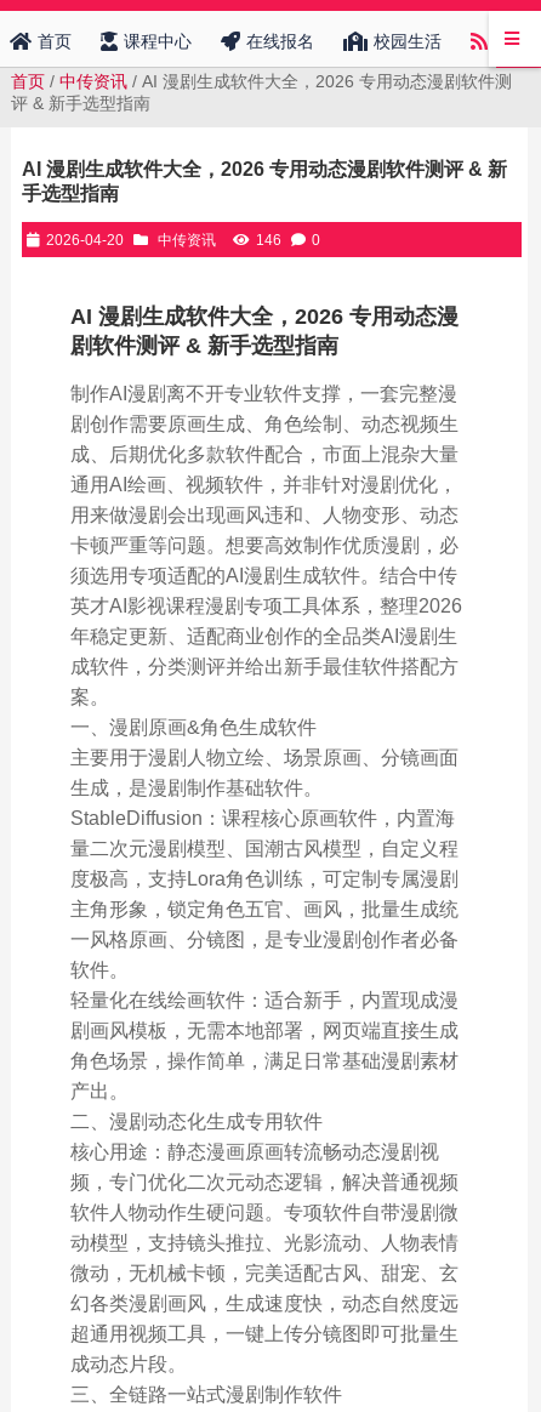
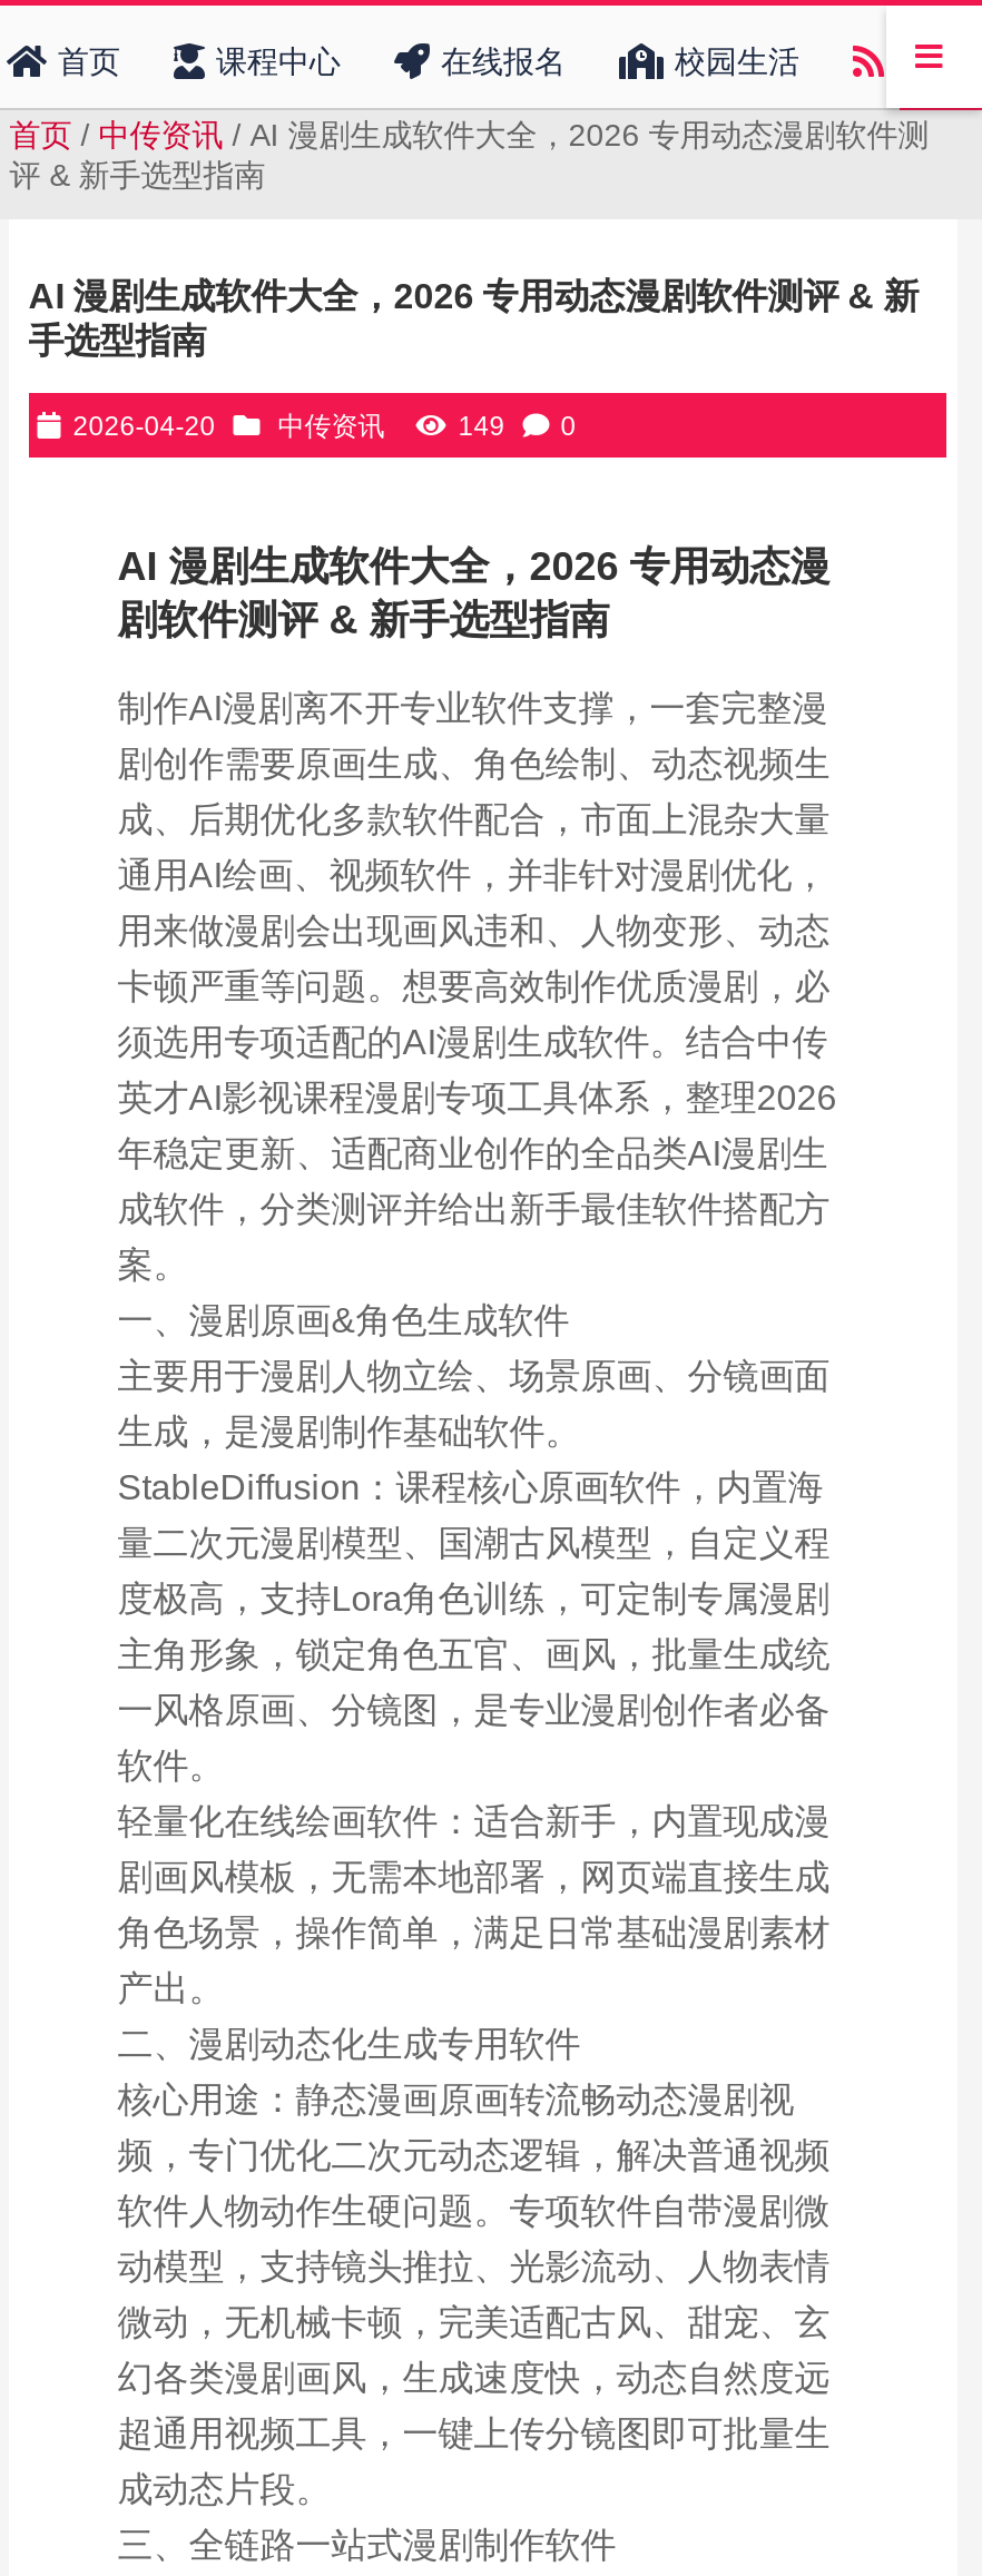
- 146 0
+ 149 0
